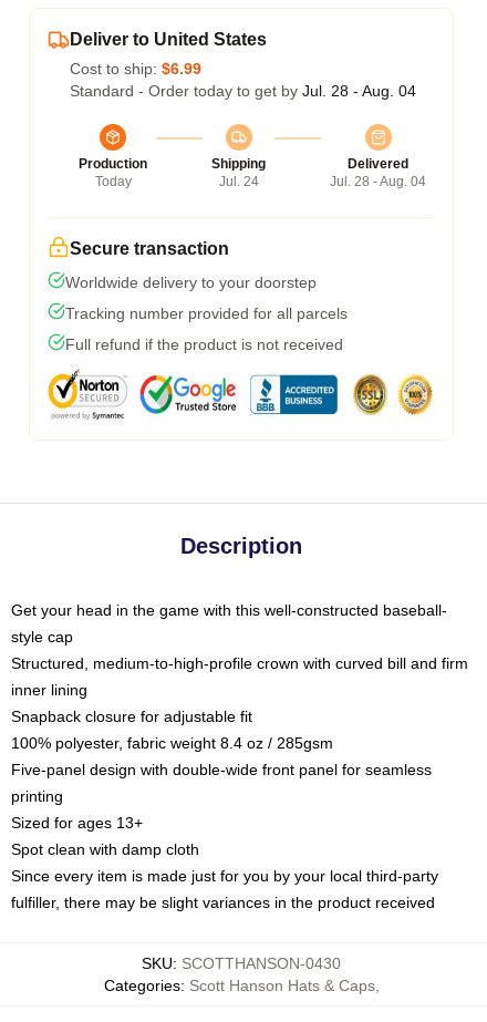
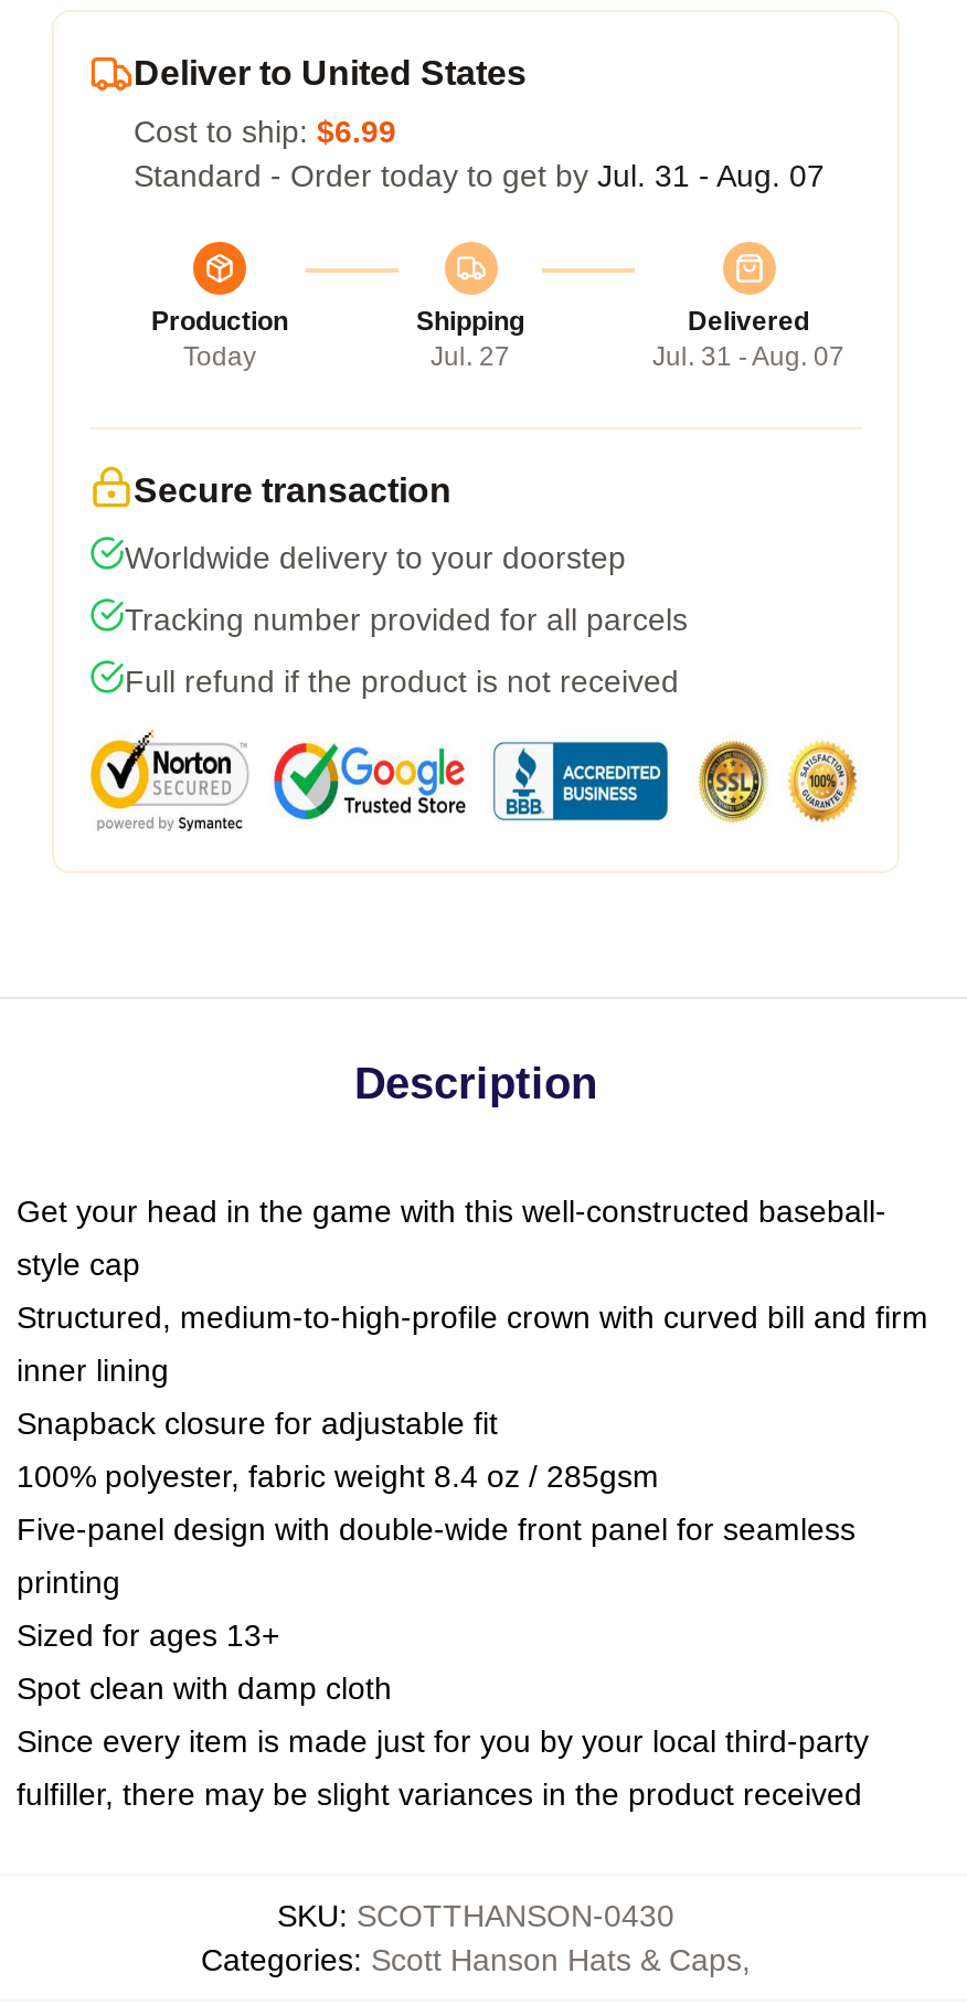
- Standard - Order today to get by Jul. 28 - Aug. 04
+ Standard - Order today to get by Jul. 31 - Aug. 07

- Jul. 24
+ Jul. 27

- Jul. 28 - Aug. 04
+ Jul. 31 - Aug. 07
